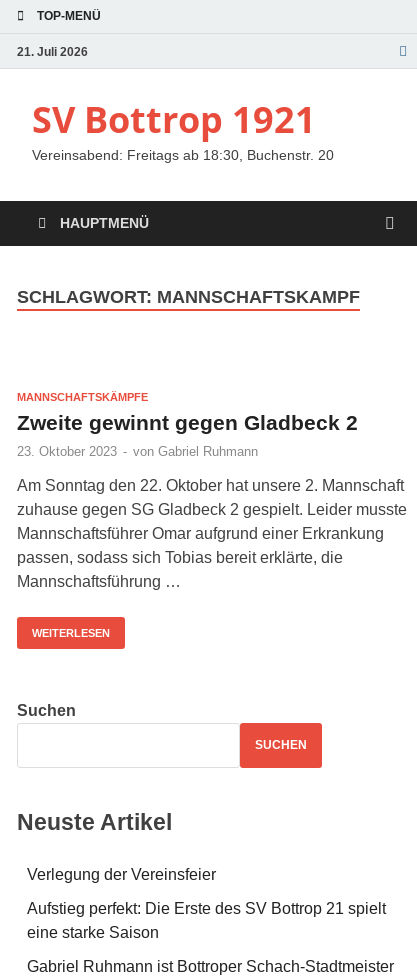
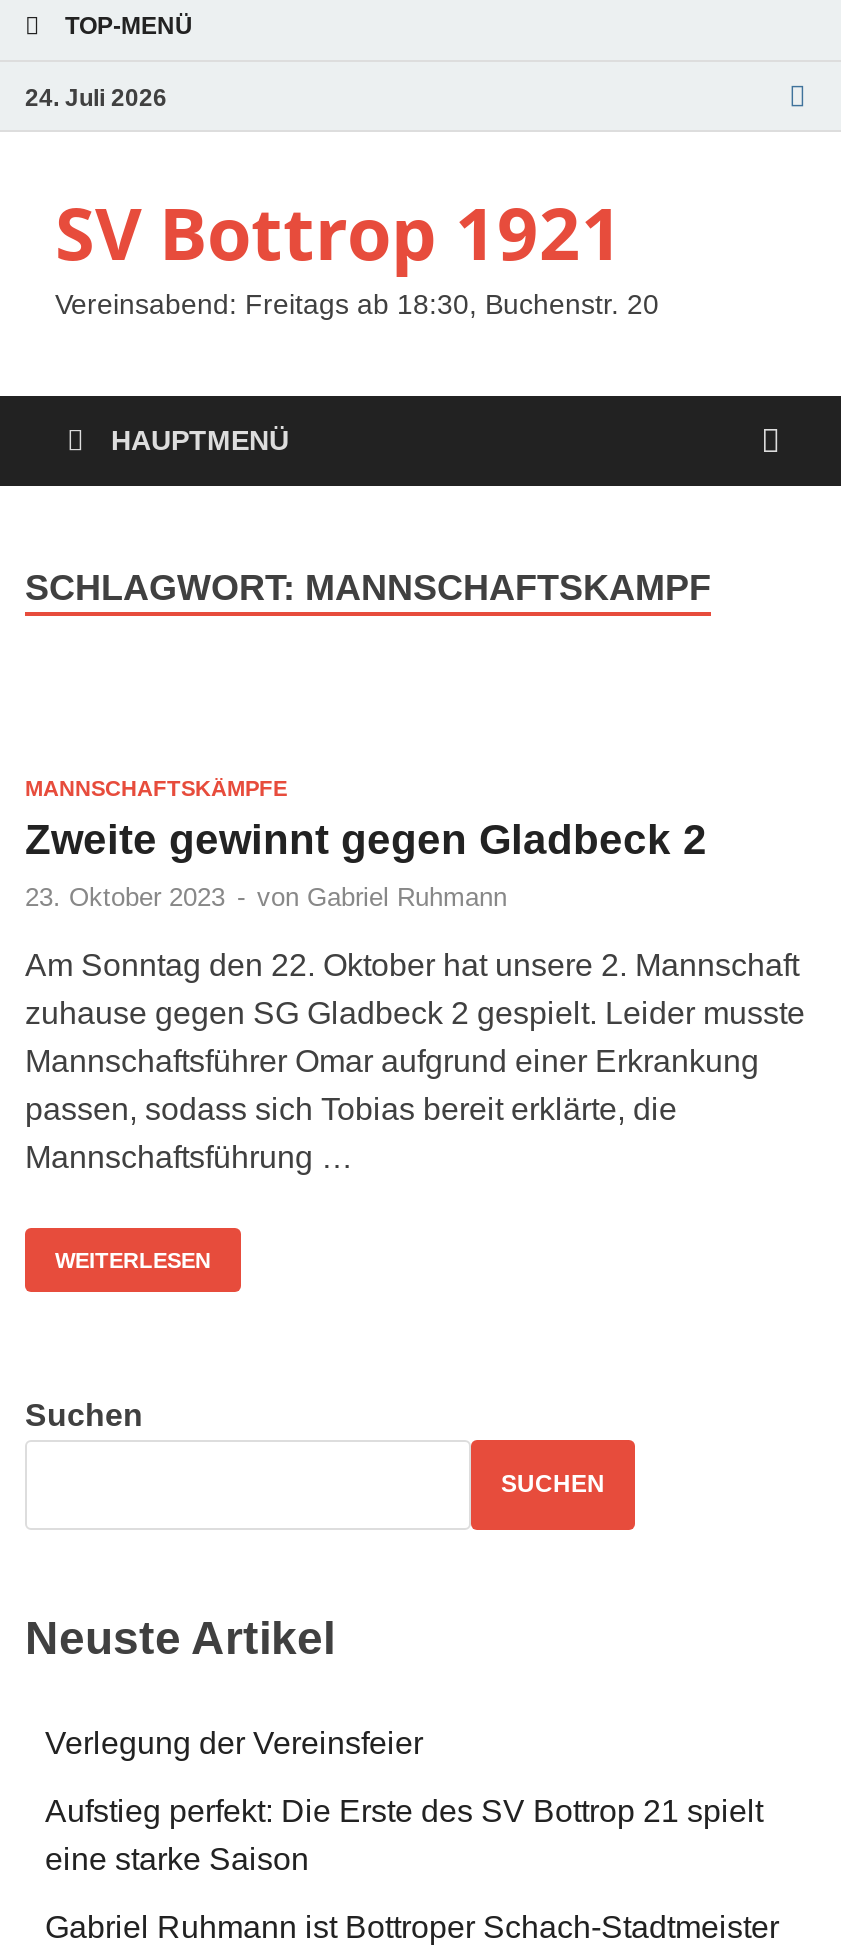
- 21. Juli 2026
+ 24. Juli 2026
